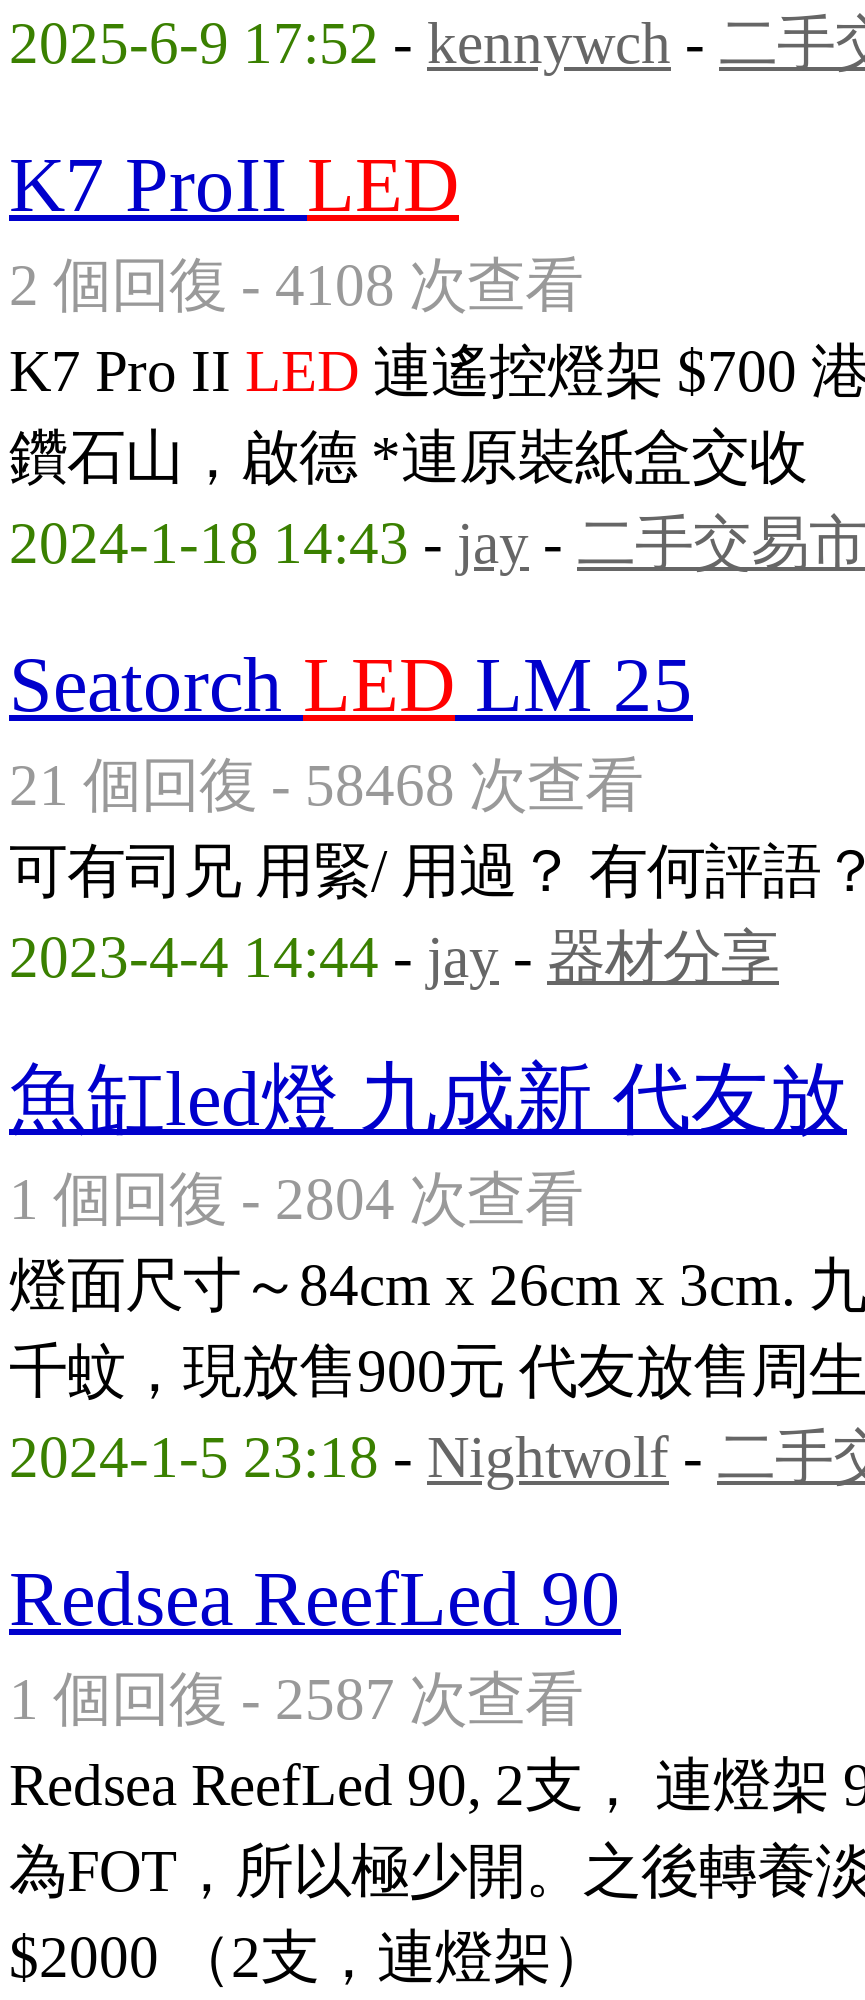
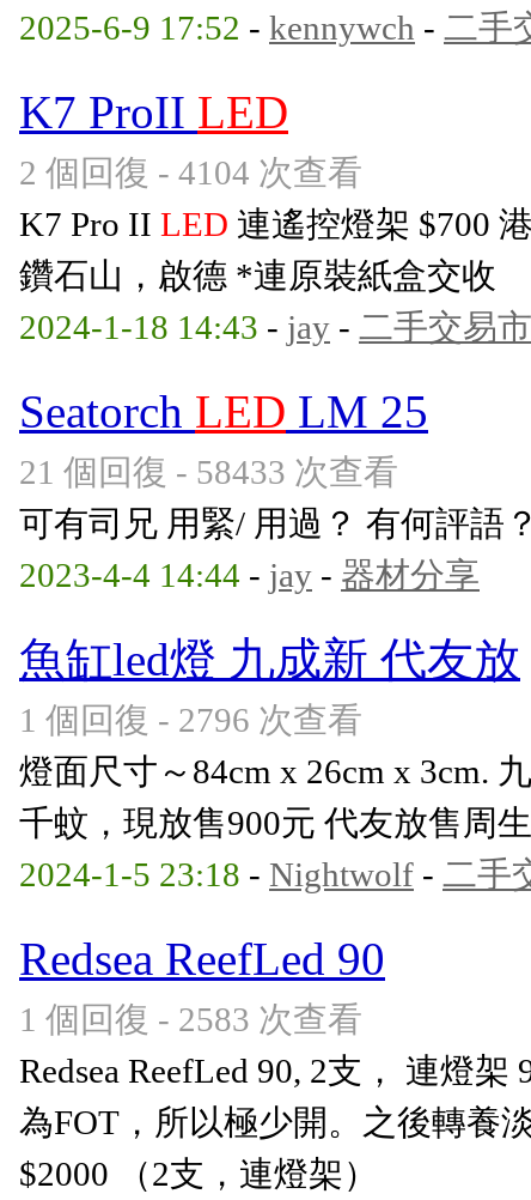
- 2 個回復 - 4108 次查看
+ 2 個回復 - 4104 次查看

- 21 個回復 - 58468 次查看
+ 21 個回復 - 58433 次查看

- 1 個回復 - 2804 次查看
+ 1 個回復 - 2796 次查看

- 1 個回復 - 2587 次查看
+ 1 個回復 - 2583 次查看
